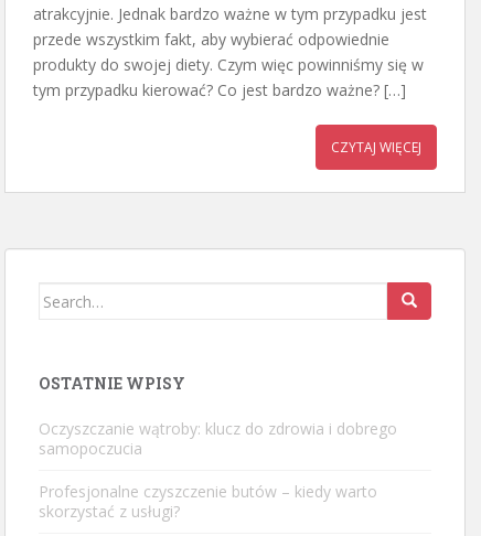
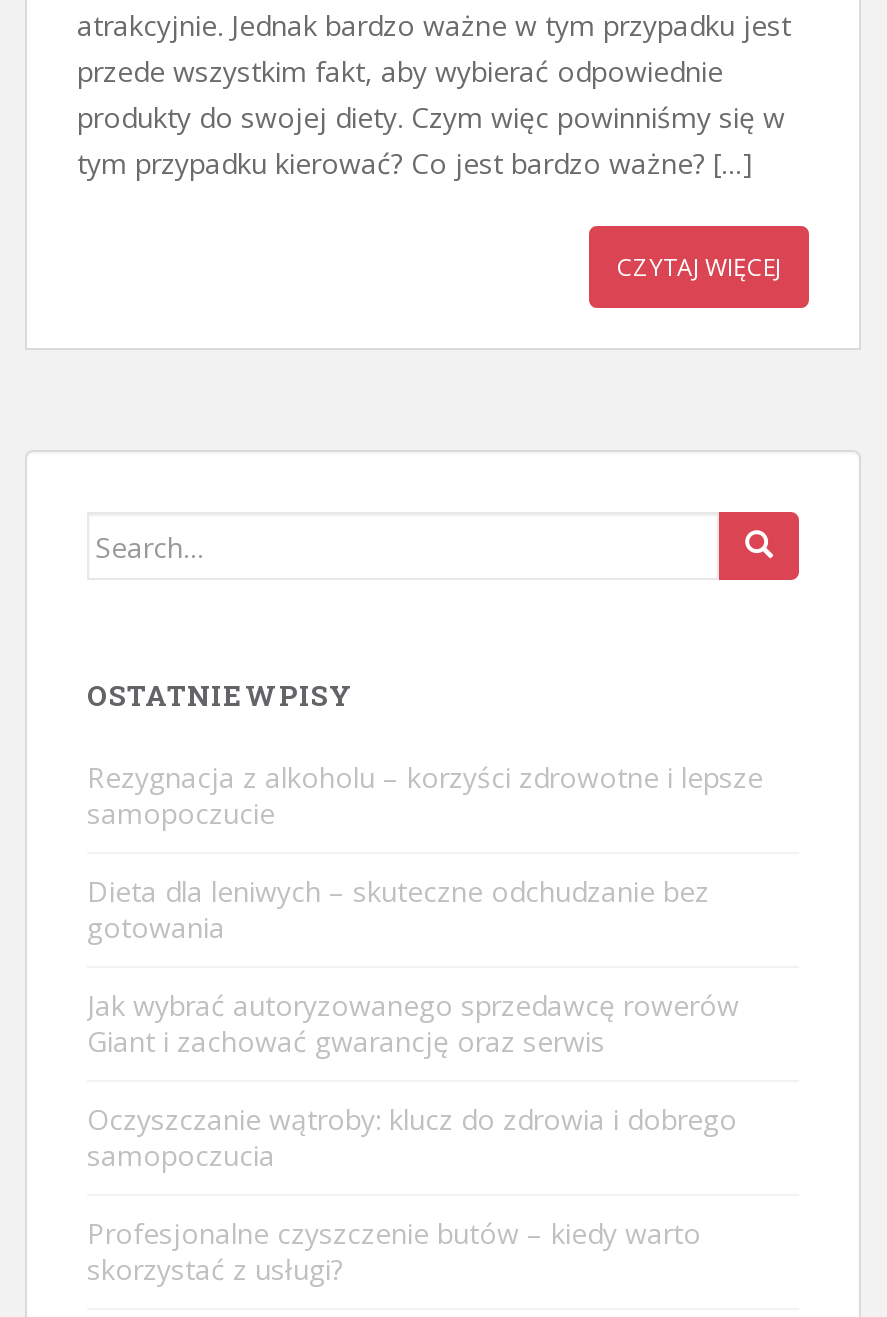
+ Rezygnacja z alkoholu – korzyści zdrowotne i lepsze
+ samopoczucie
+ Dieta dla leniwych – skuteczne odchudzanie bez
+ gotowania
+ Jak wybrać autoryzowanego sprzedawcę rowerów
+ Giant i zachować gwarancję oraz serwis
